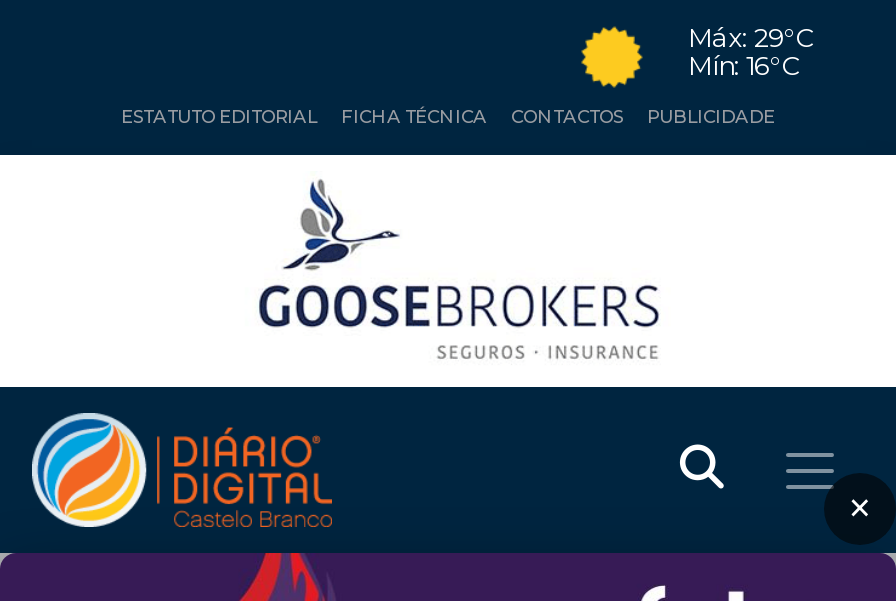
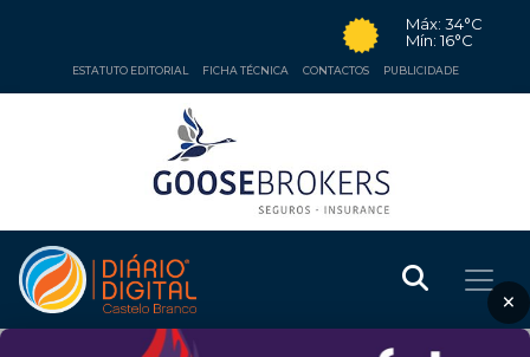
- Máx: 29°C
+ Máx: 34°C
